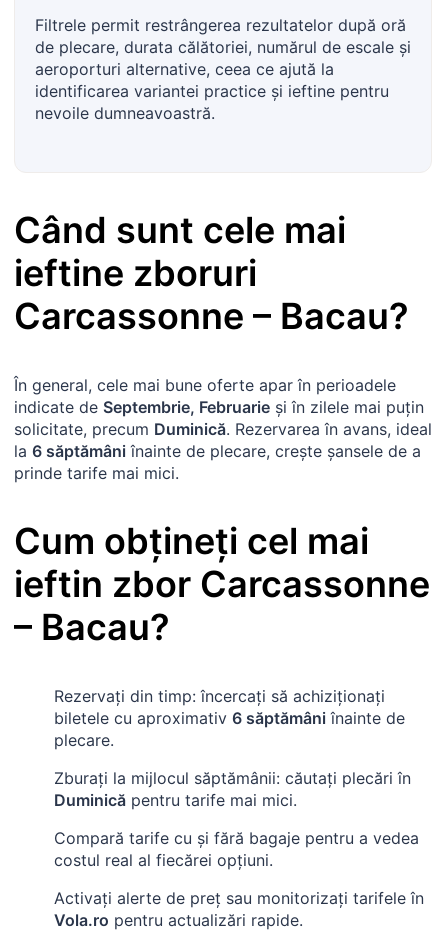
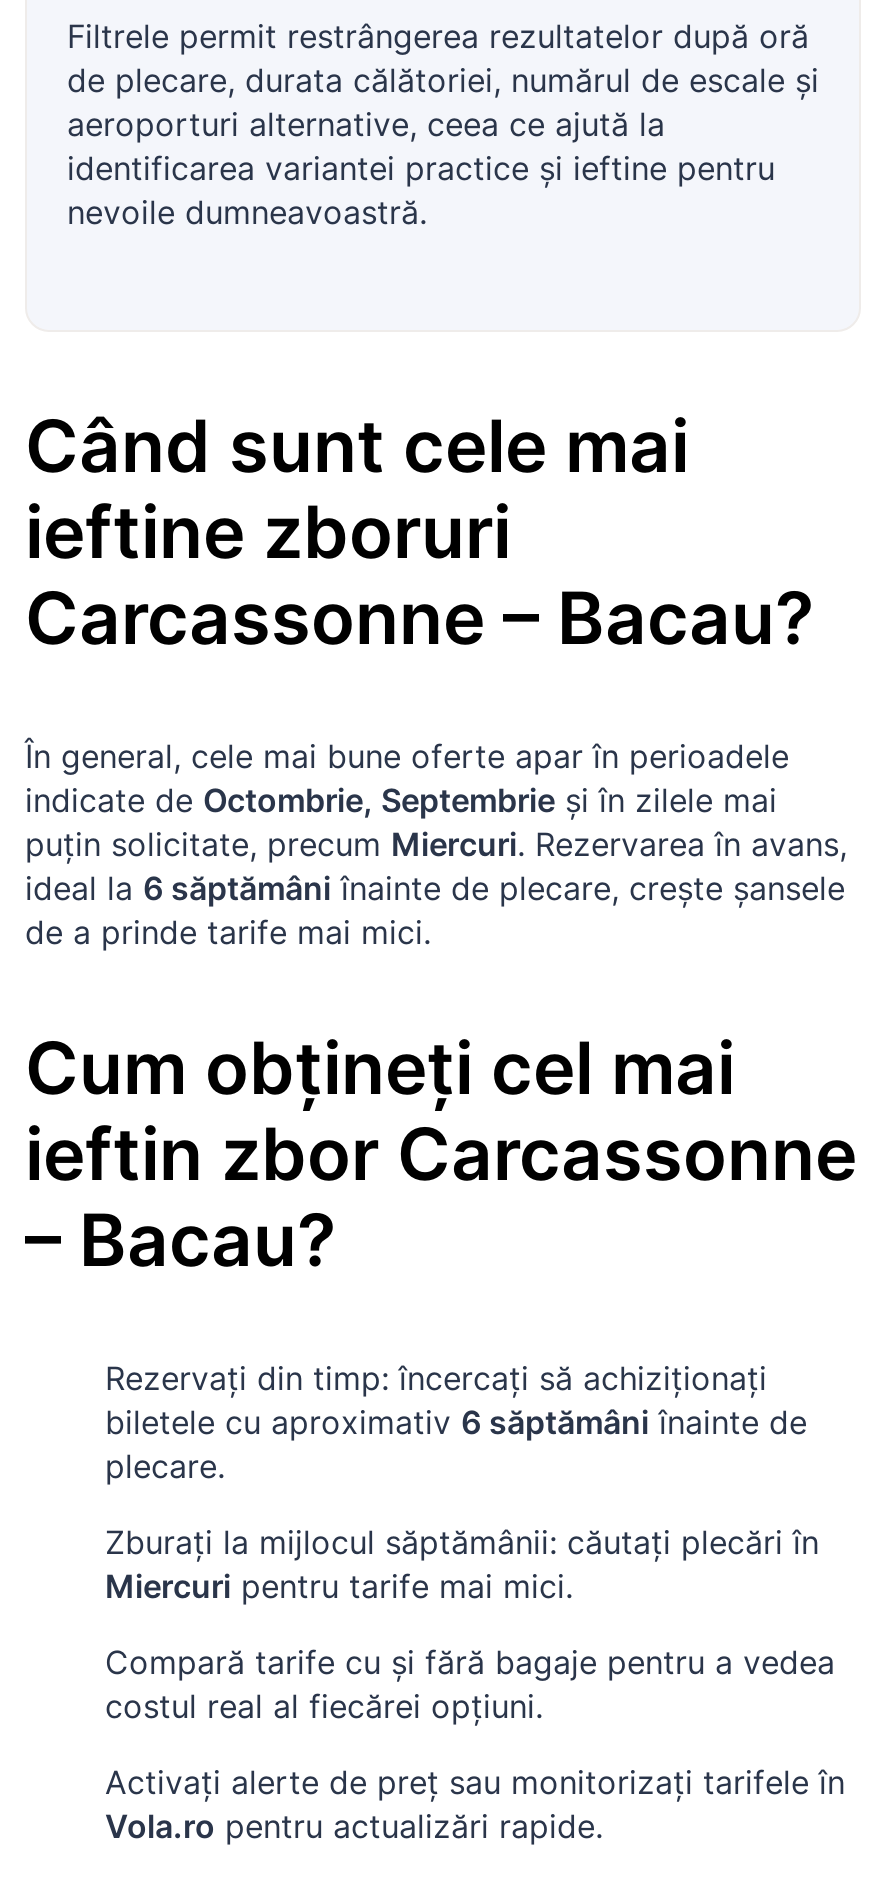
- indicate de Septembrie, Februarie și în zilele mai puțin
- solicitate, precum Duminică. Rezervarea în avans, ideal
- la 6 săptămâni înainte de plecare, crește șansele de a
- prinde tarife mai mici.
+ indicate de Octombrie, Septembrie și în zilele mai
+ puțin solicitate, precum Miercuri. Rezervarea în avans,
+ ideal la 6 săptămâni înainte de plecare, crește șansele
+ de a prinde tarife mai mici.

- Duminică pentru tarife mai mici.
+ Miercuri pentru tarife mai mici.
